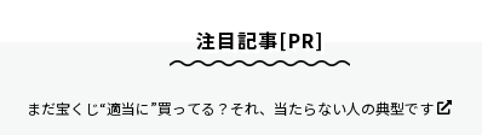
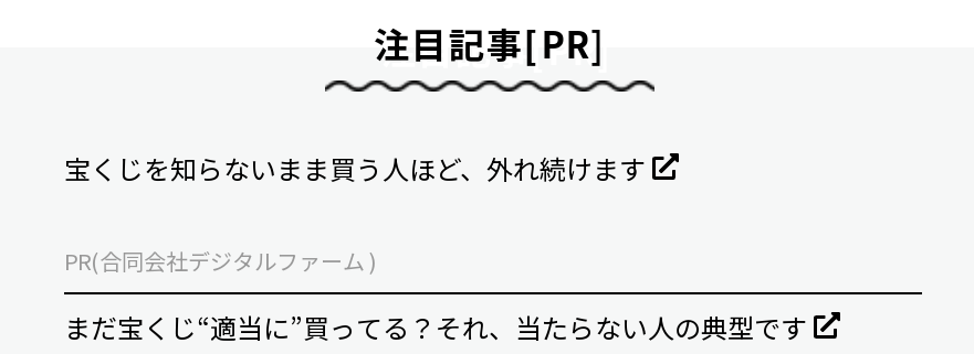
+ 宝くじを知らないまま買う人ほど、外れ続けます
+ PR(合同会社デジタルファーム )
